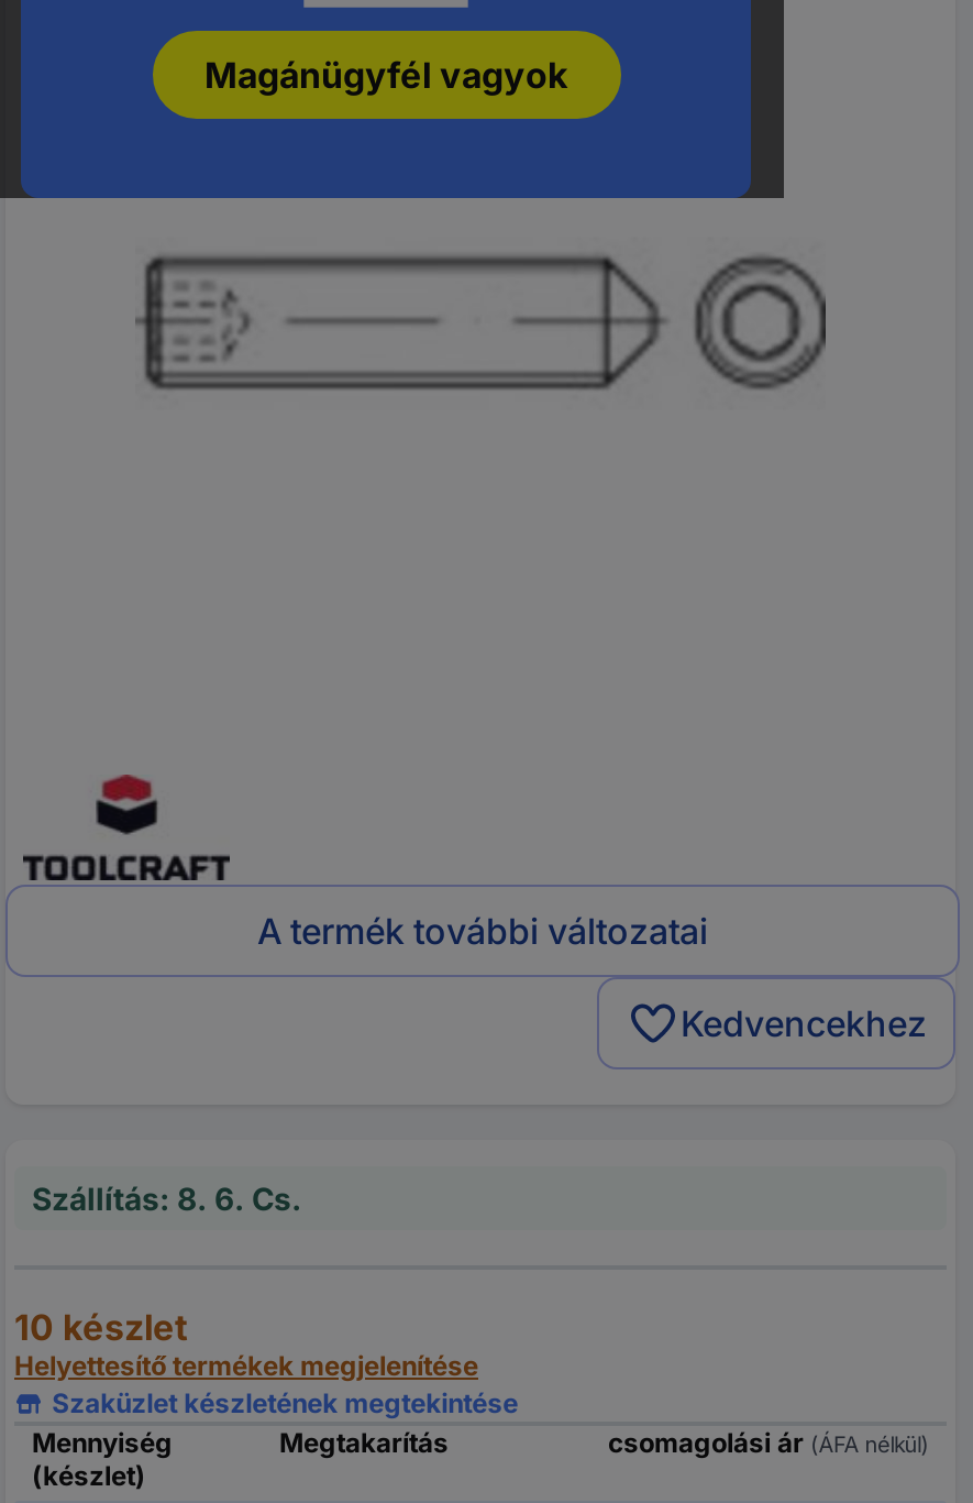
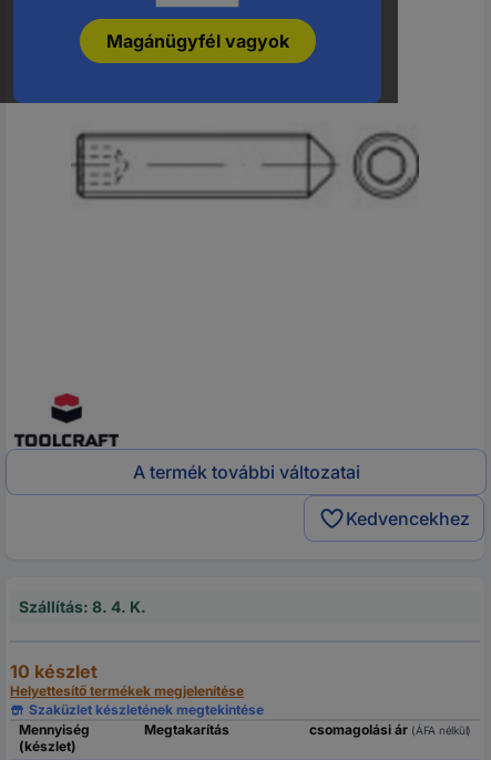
- Szállítás: 8. 6. Cs.
+ Szállítás: 8. 4. K.
